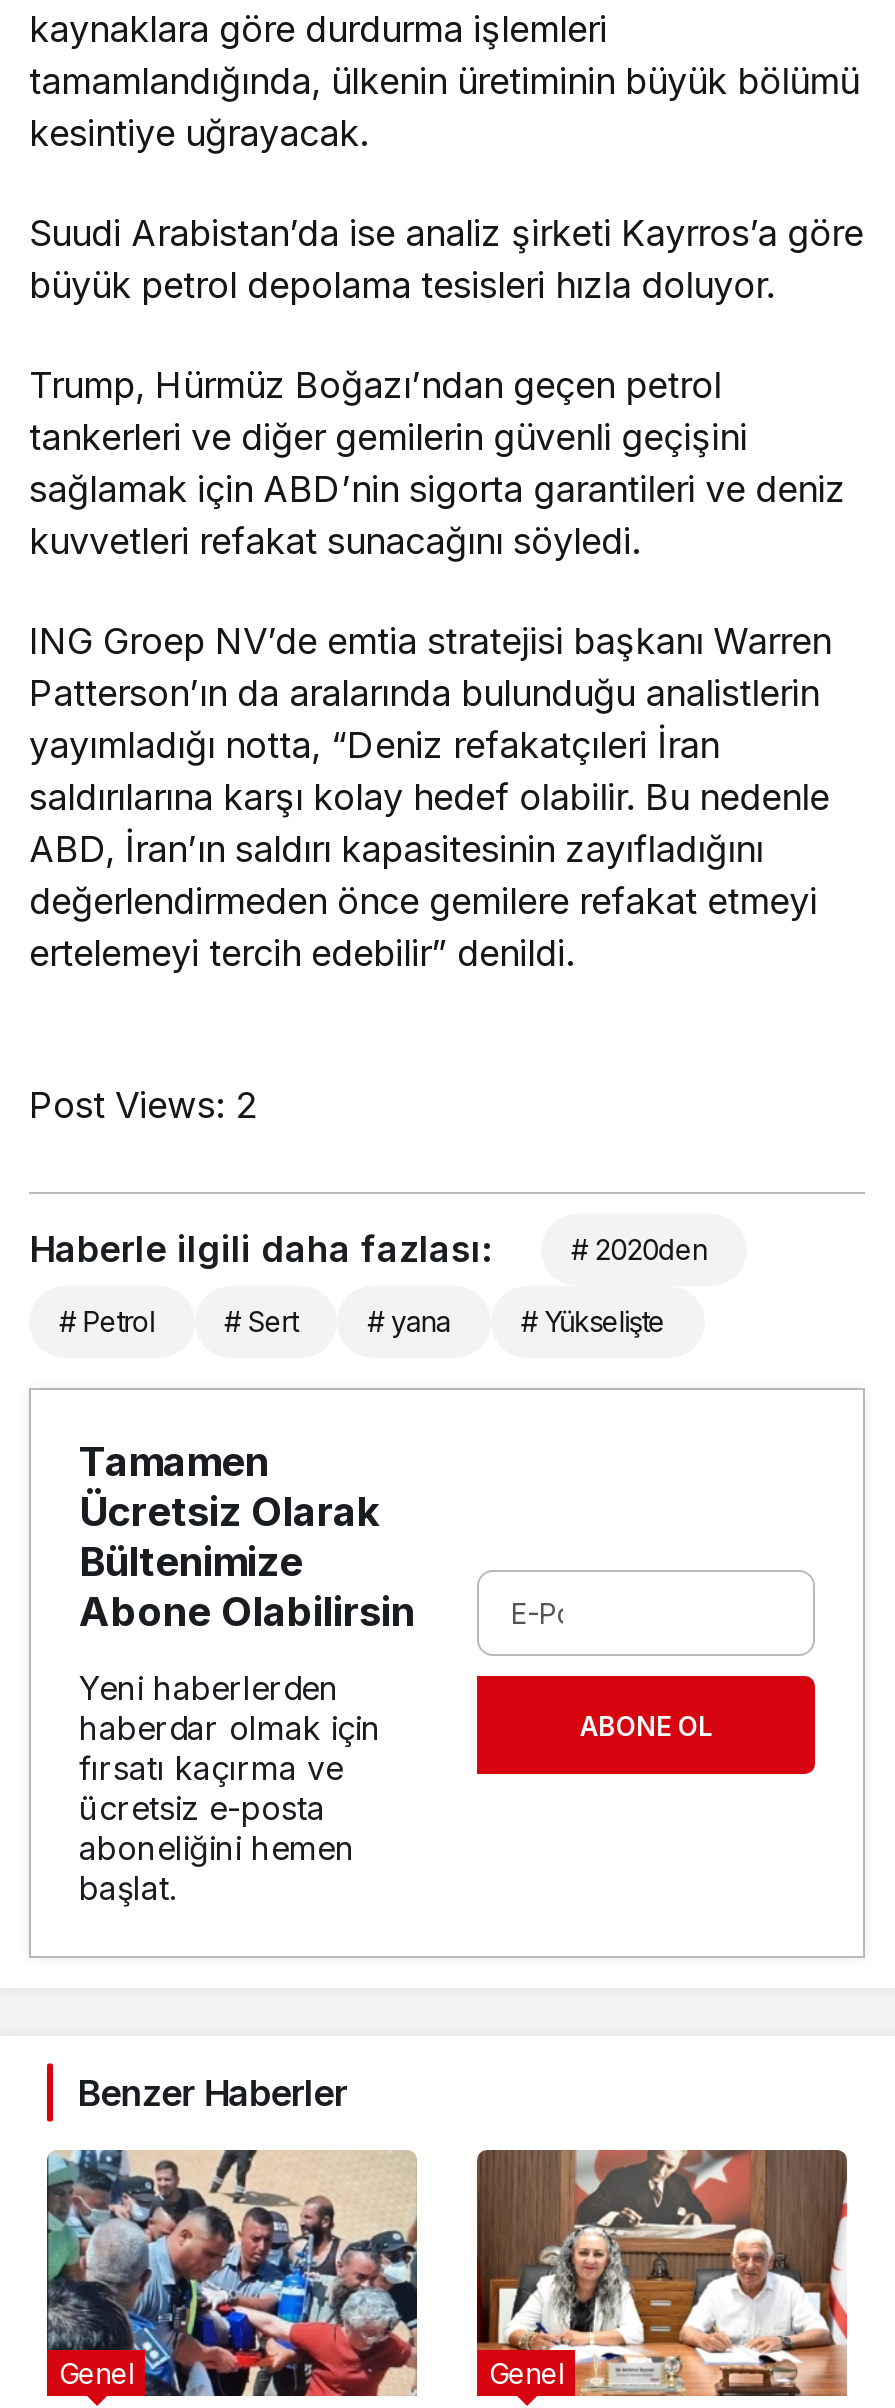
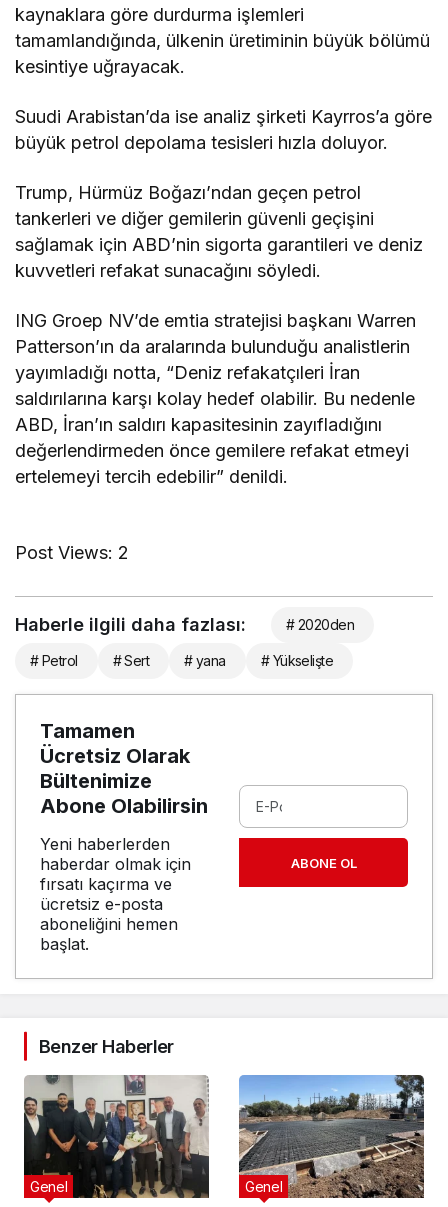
- [image]
+ [image]

- [image]
+ [image]
